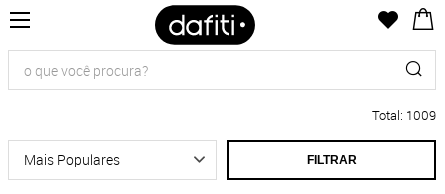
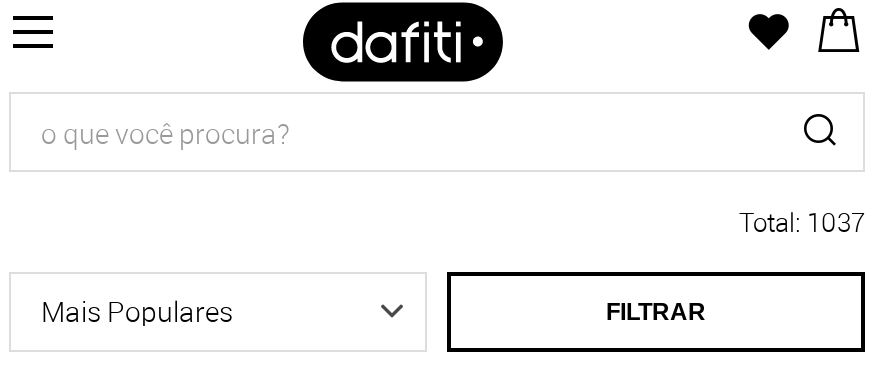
- Total: 1009
+ Total: 1037
